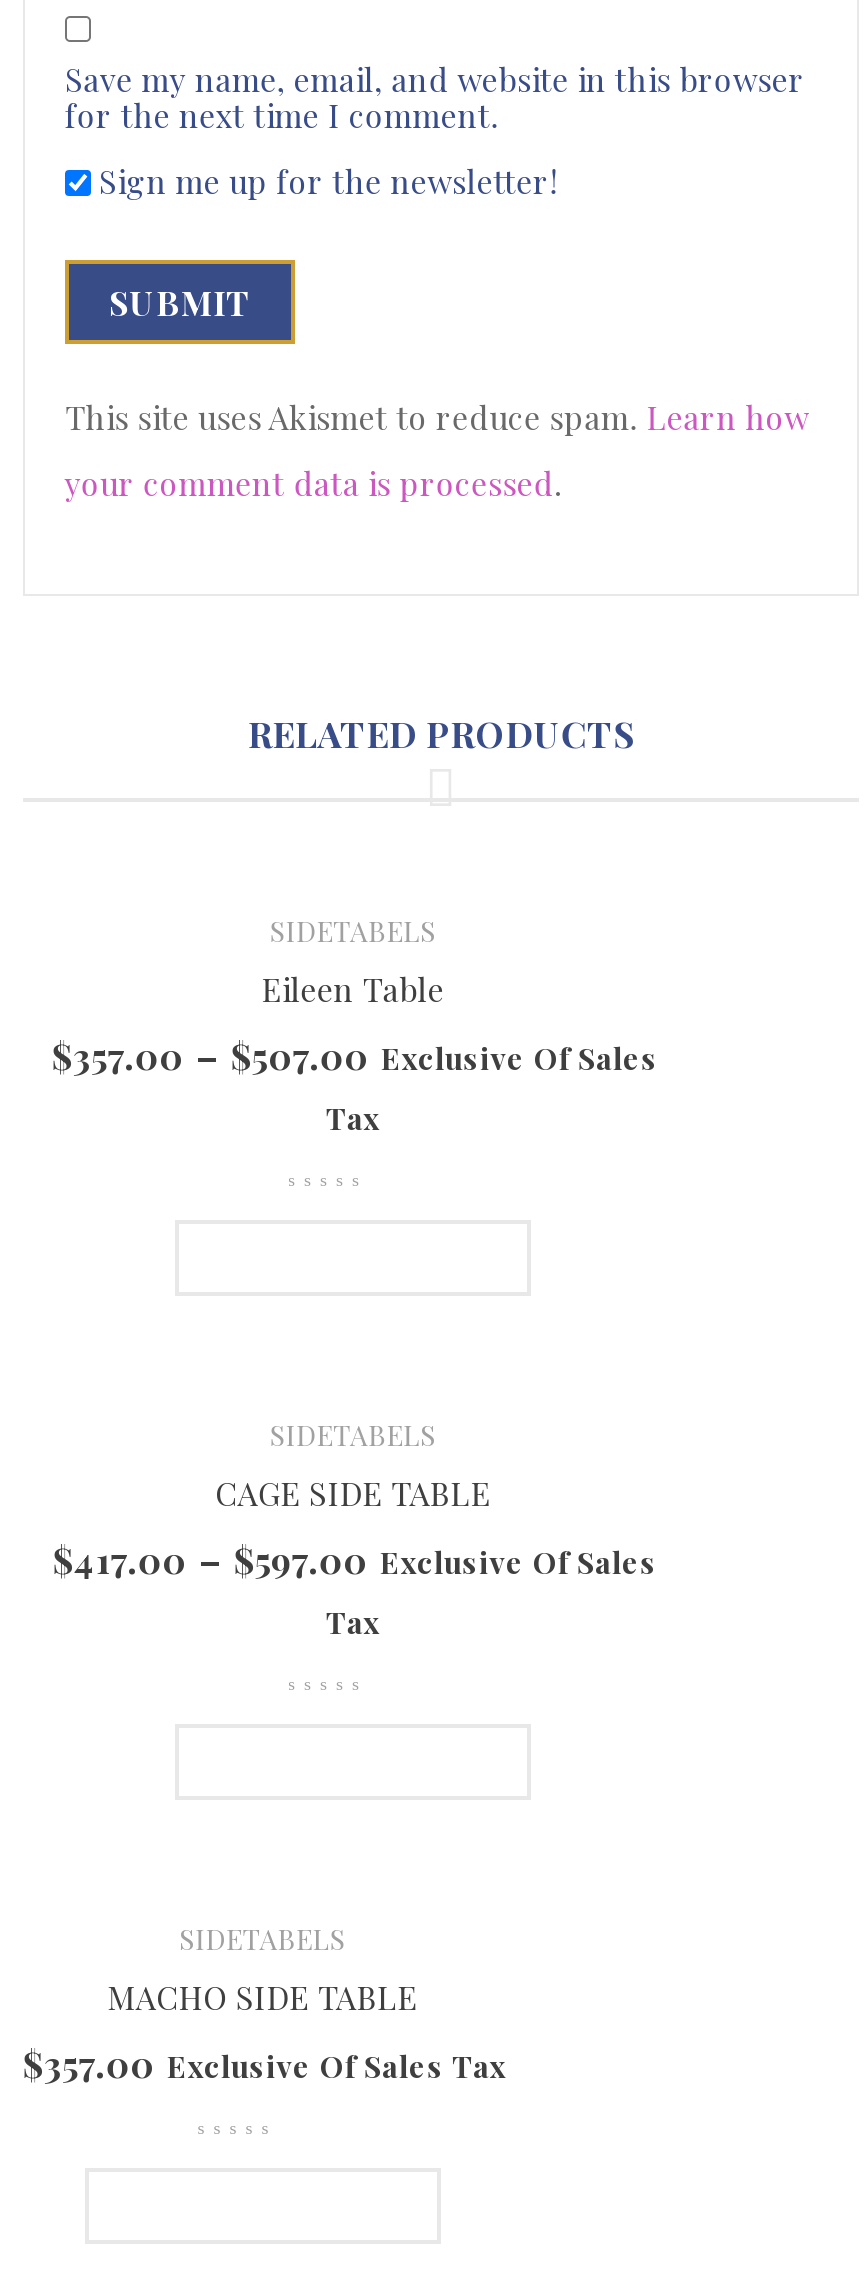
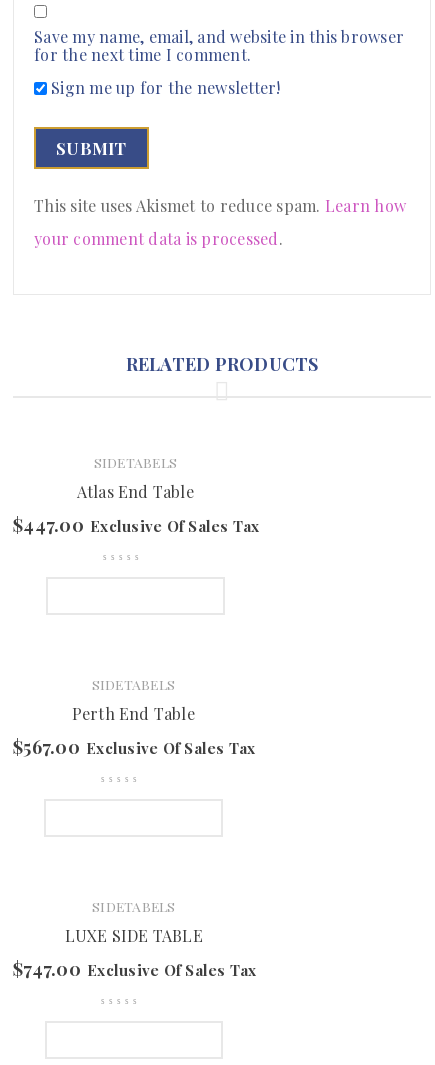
- Eileen Table
+ Atlas End Table

- $357.00 – $507.00 Exclusive Of Sales
- Tax
+ $447.00 Exclusive Of Sales Tax

- CAGE SIDE TABLE
+ Perth End Table

- $417.00 – $597.00 Exclusive Of Sales
- Tax
+ $567.00 Exclusive Of Sales Tax

- MACHO SIDE TABLE
+ LUXE SIDE TABLE

- $357.00 Exclusive Of Sales Tax
+ $747.00 Exclusive Of Sales Tax
